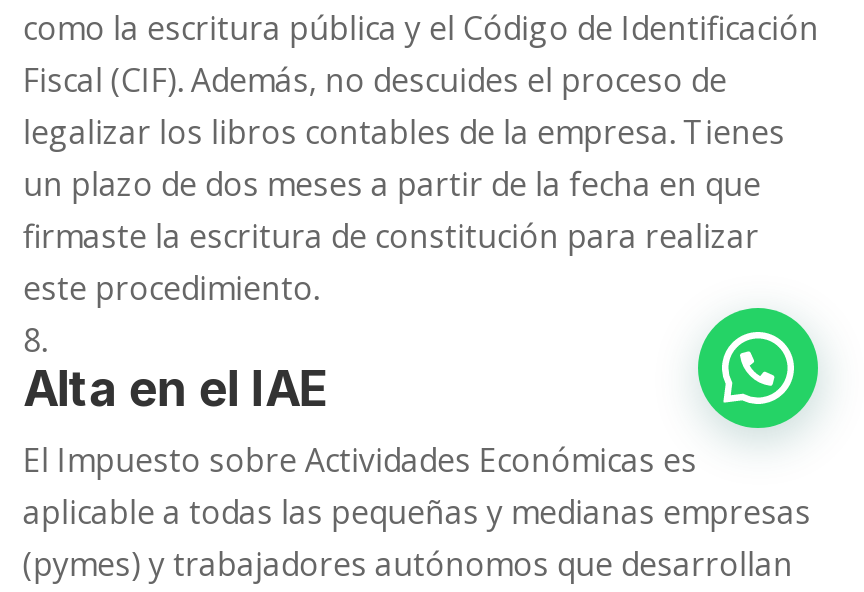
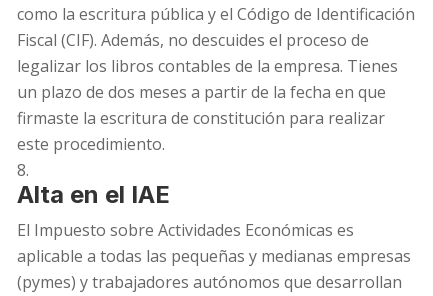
- [image]
